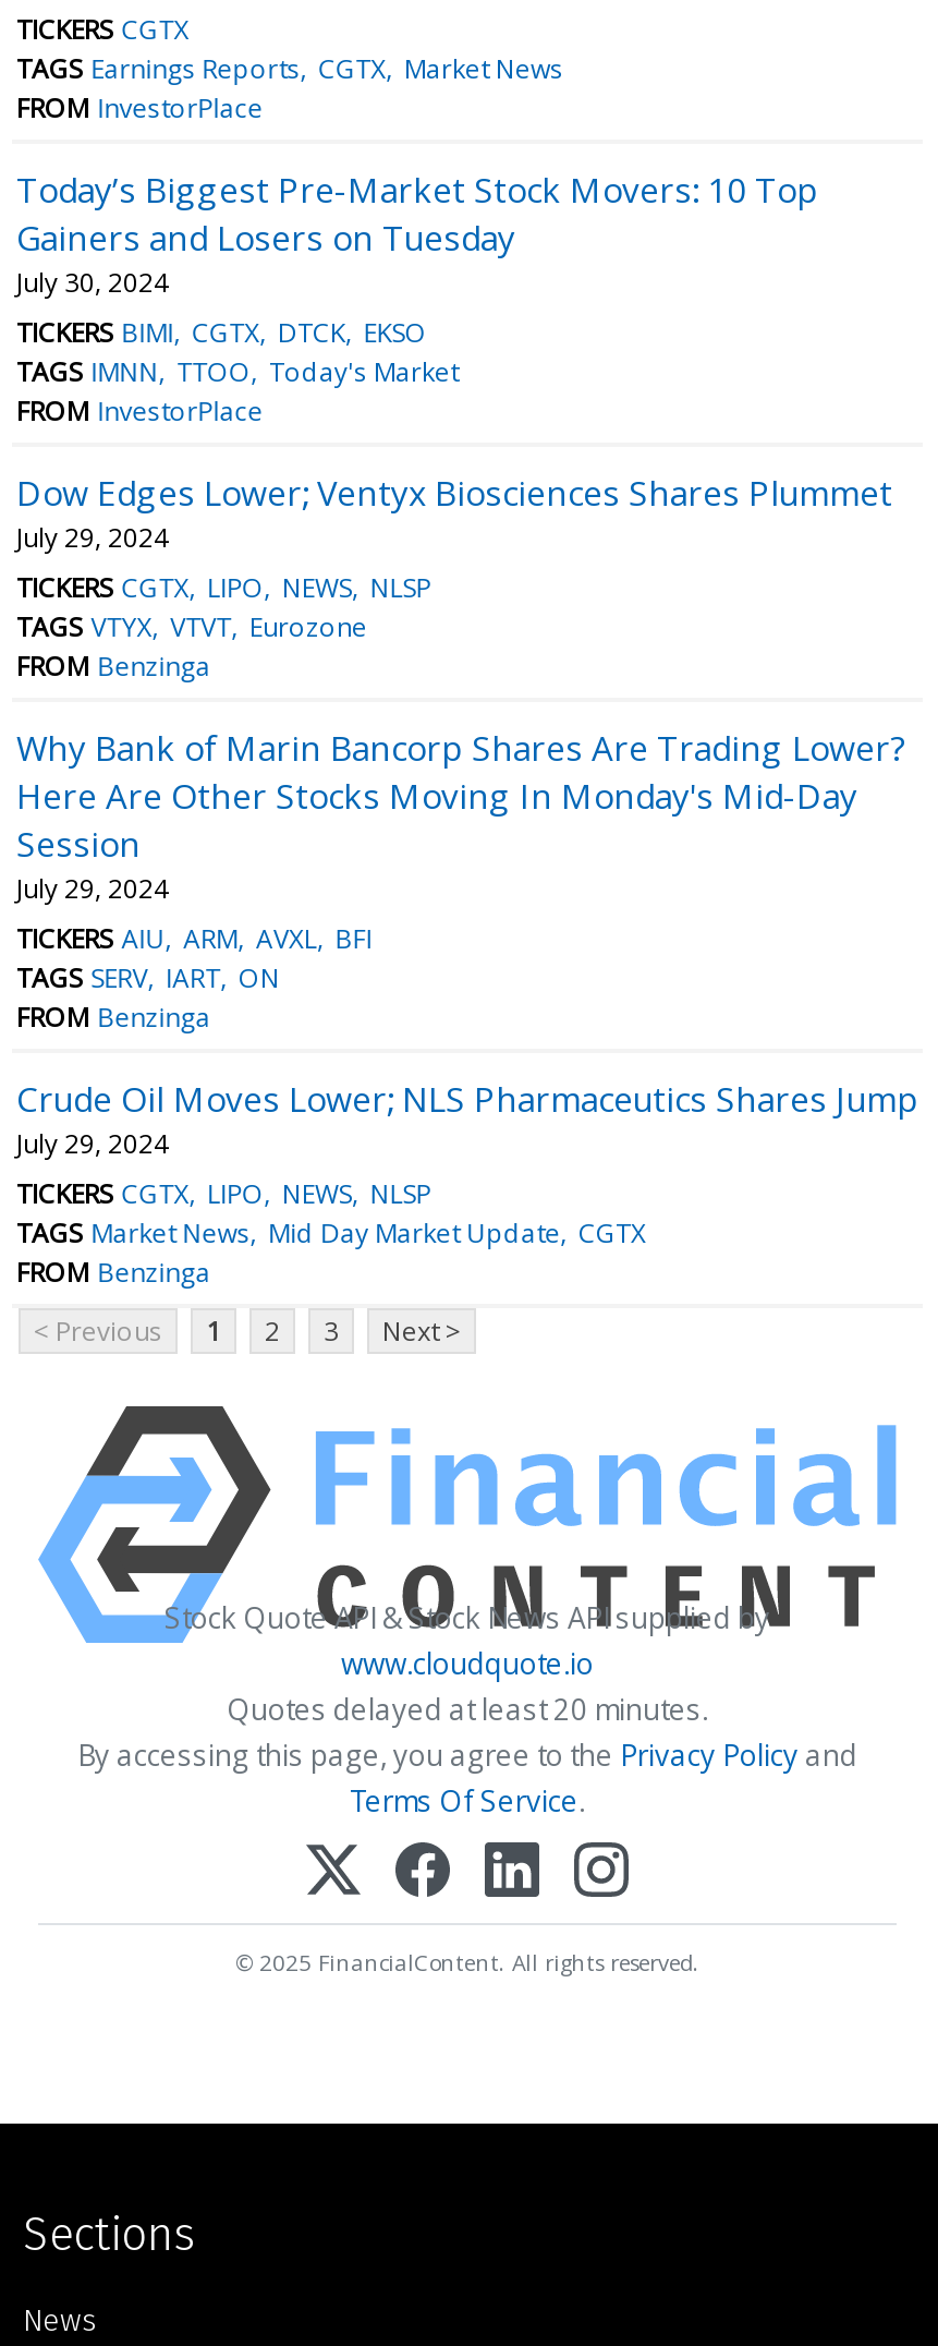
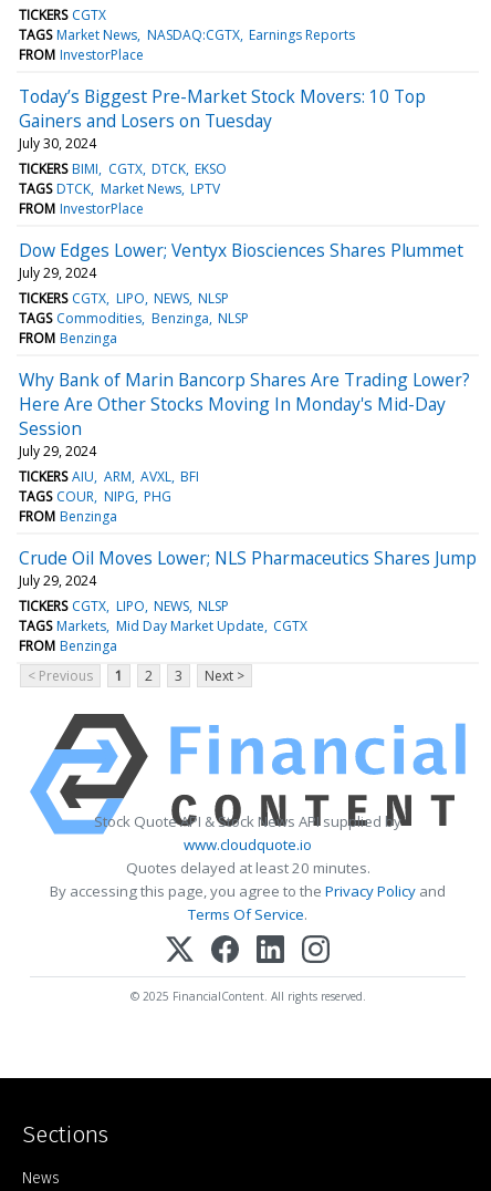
- TAGS Earnings Reports CGTX Market News
+ TAGS Market News NASDAQ:CGTX Earnings Reports

- TAGS IMNN TTOO Today's Market
+ TAGS DTCK Market News LPTV

- TAGS VTYX VTVT Eurozone
+ TAGS Commodities Benzinga NLSP

- TAGS SERV IART ON
+ TAGS COUR NIPG PHG

- TAGS Market News Mid Day Market Update CGTX
+ TAGS Markets Mid Day Market Update CGTX
